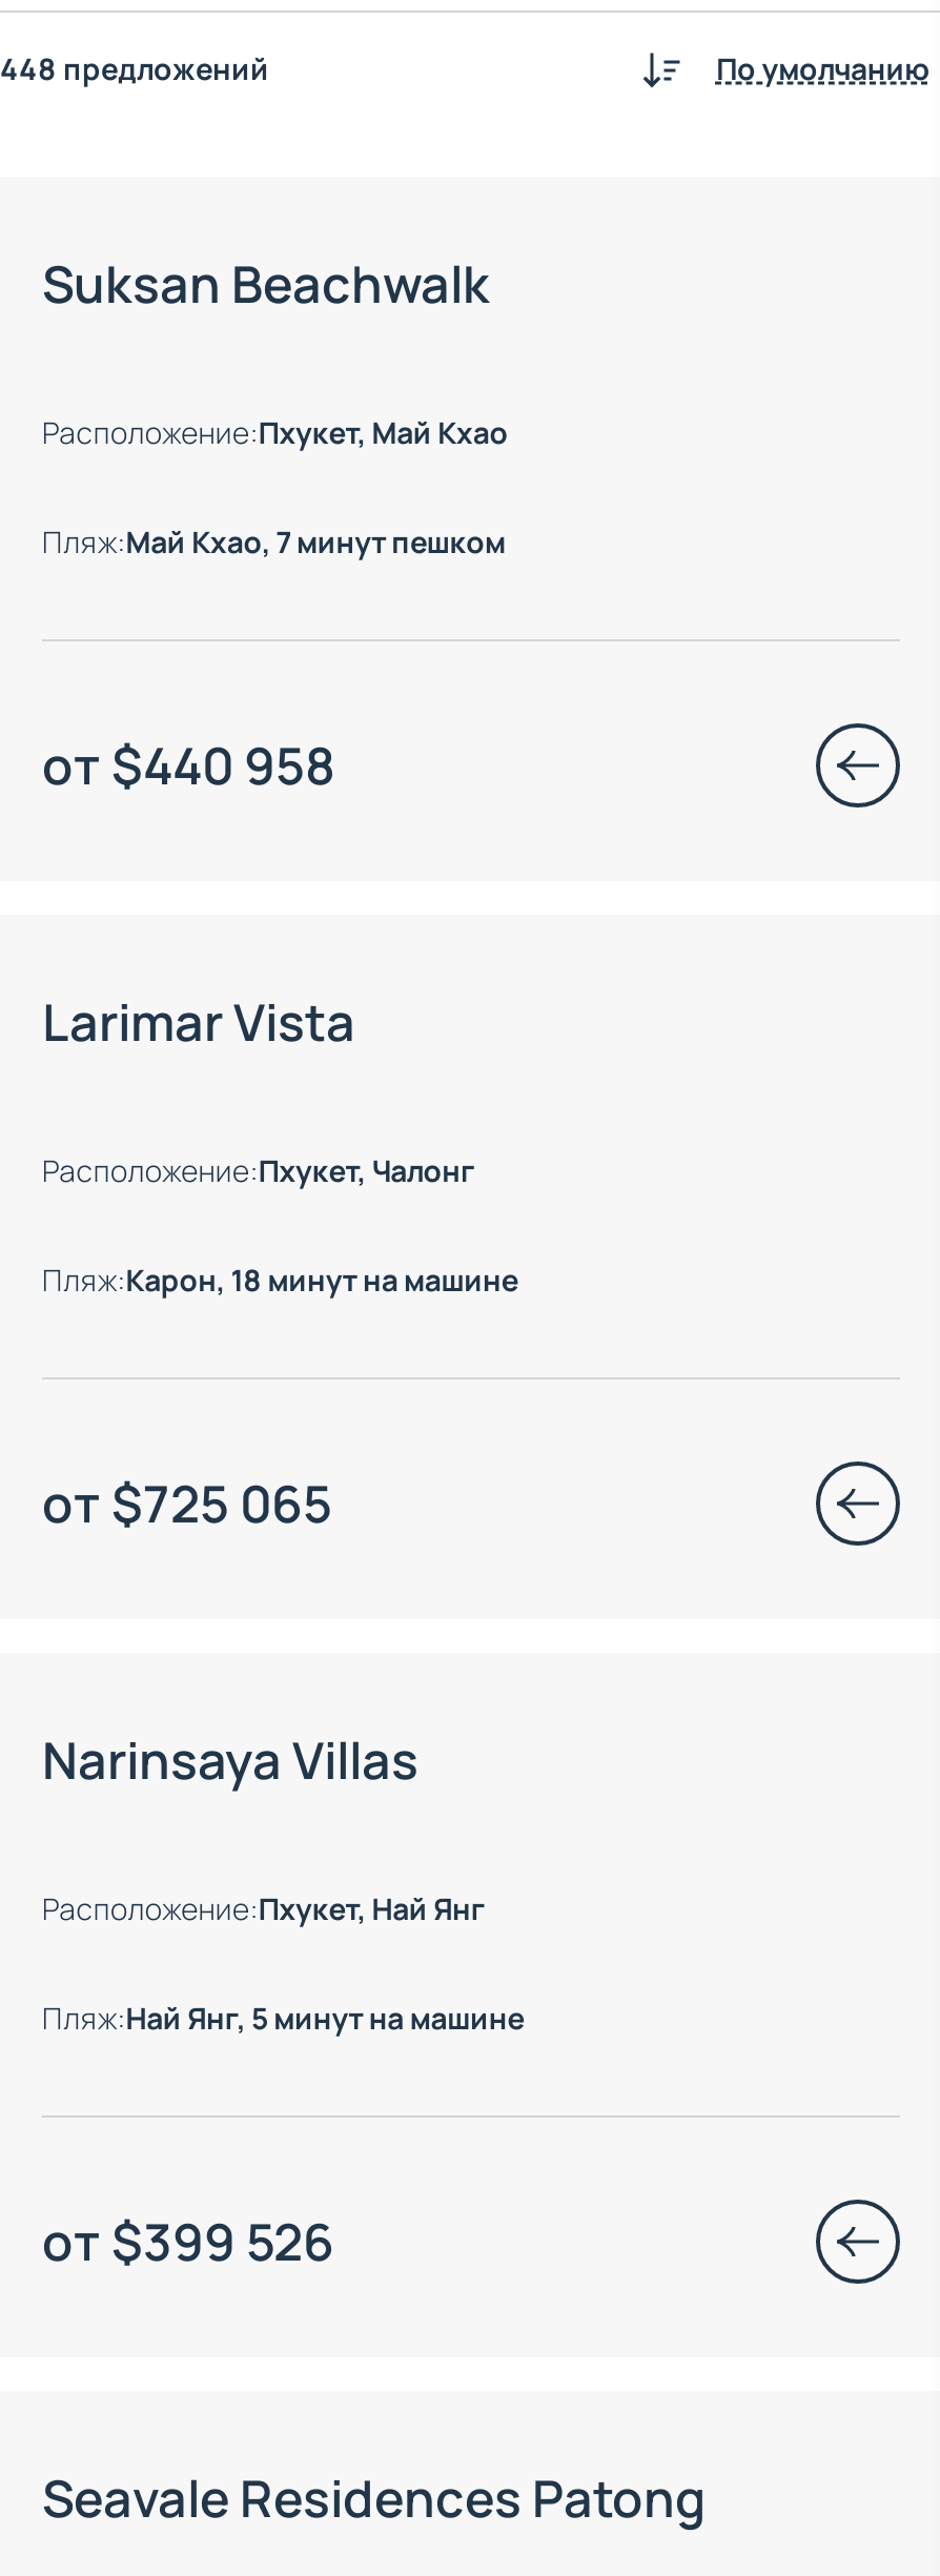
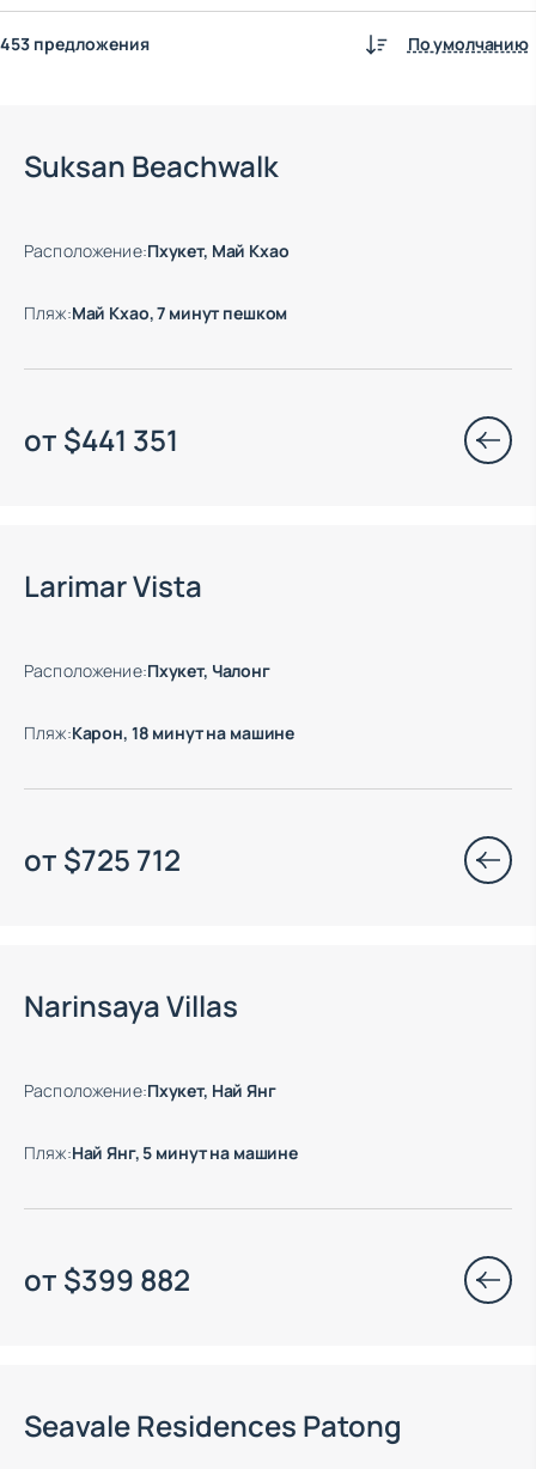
- 448 предложений
+ 453 предложения

- от $440 958
+ от $441 351

- от $725 065
+ от $725 712

- от $399 526
+ от $399 882
